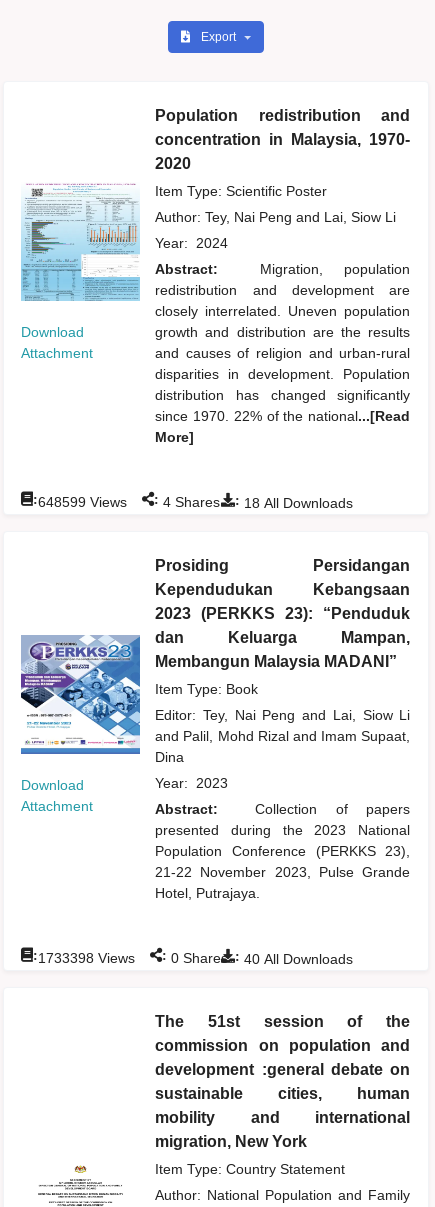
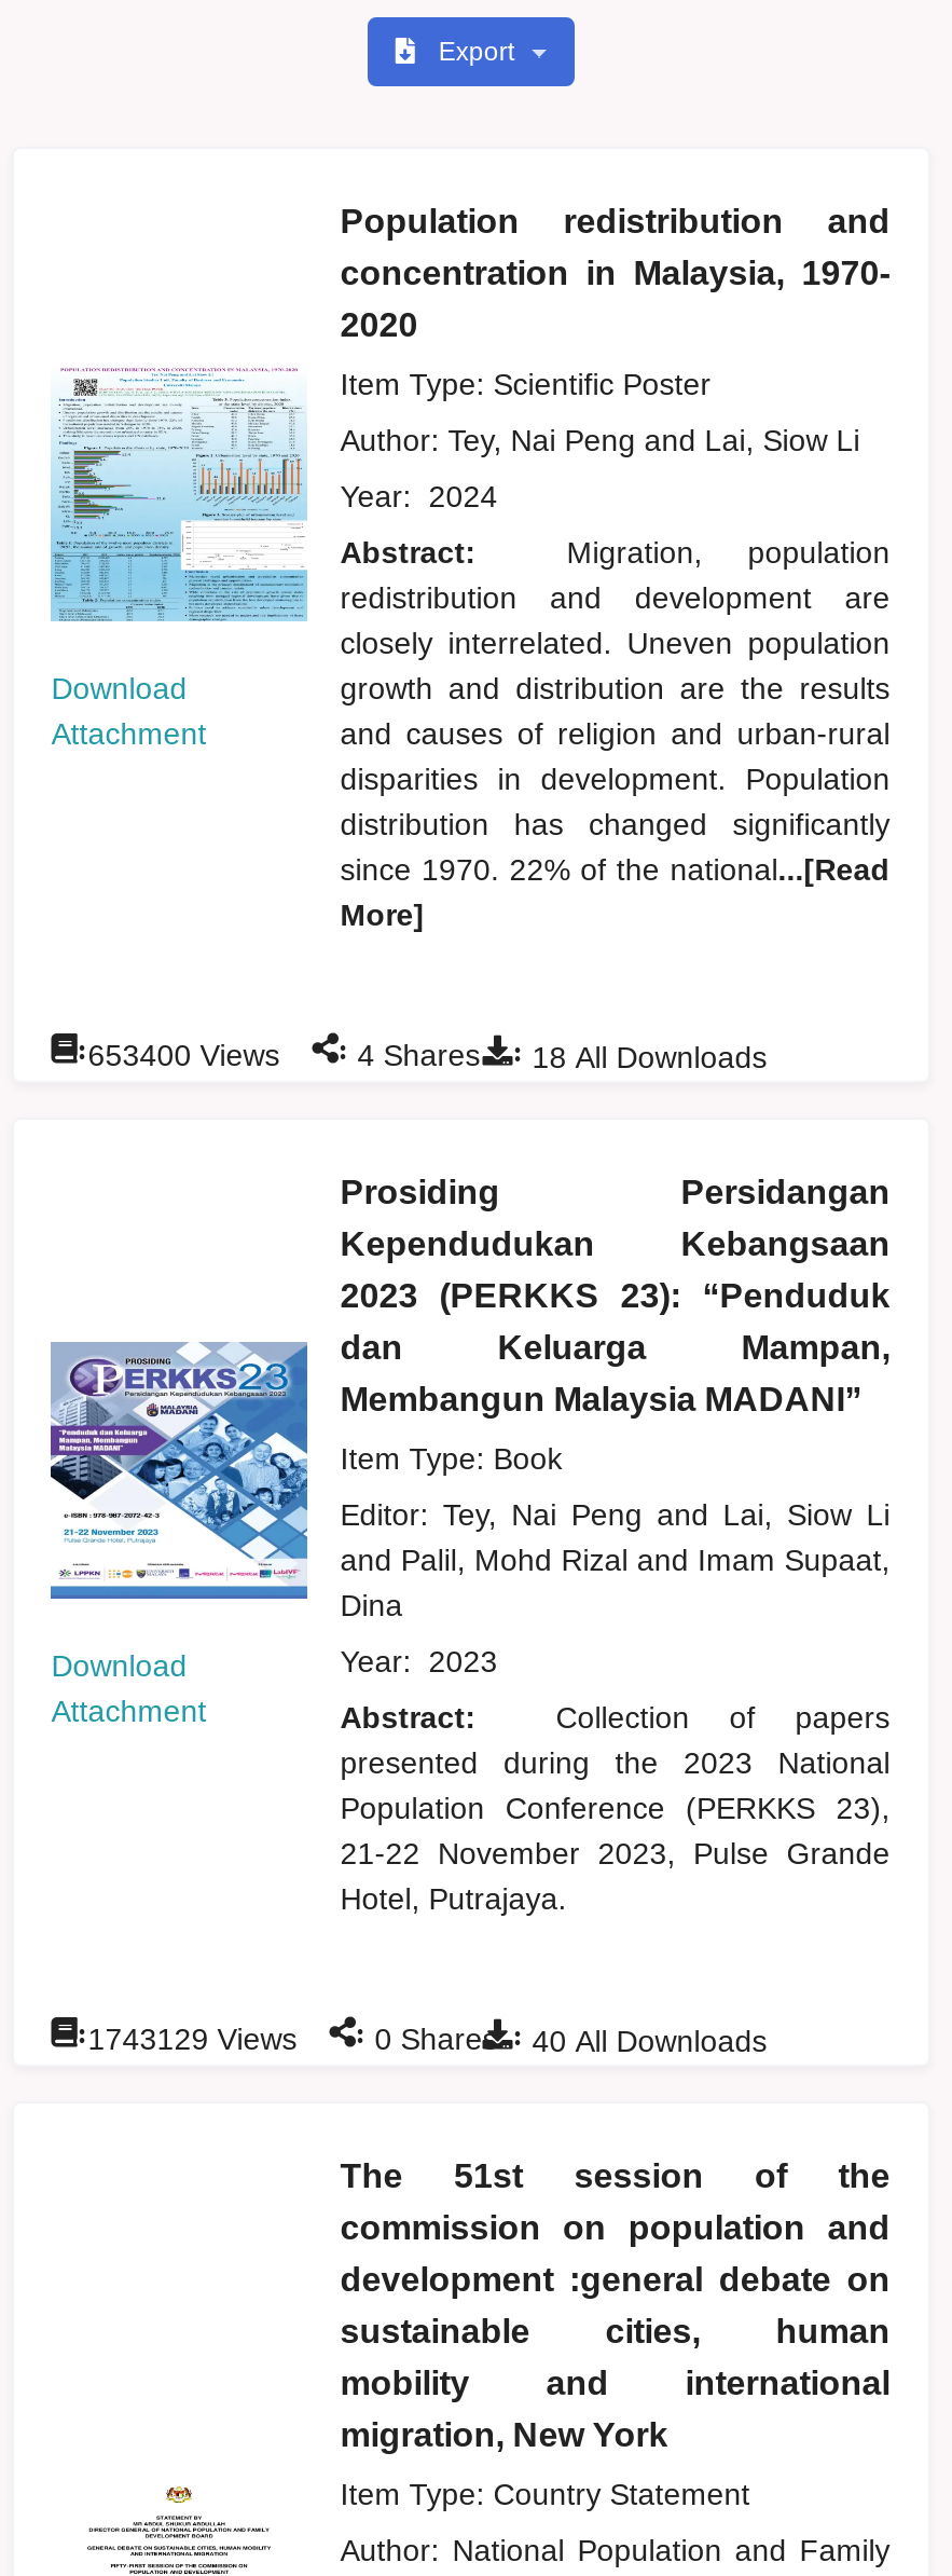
- :648599 Views : 4 Shares : 18 All Downloads
+ :653400 Views : 4 Shares : 18 All Downloads

- :1733398 Views : 0 Shares : 40 All Downloads
+ :1743129 Views : 0 Shares : 40 All Downloads
